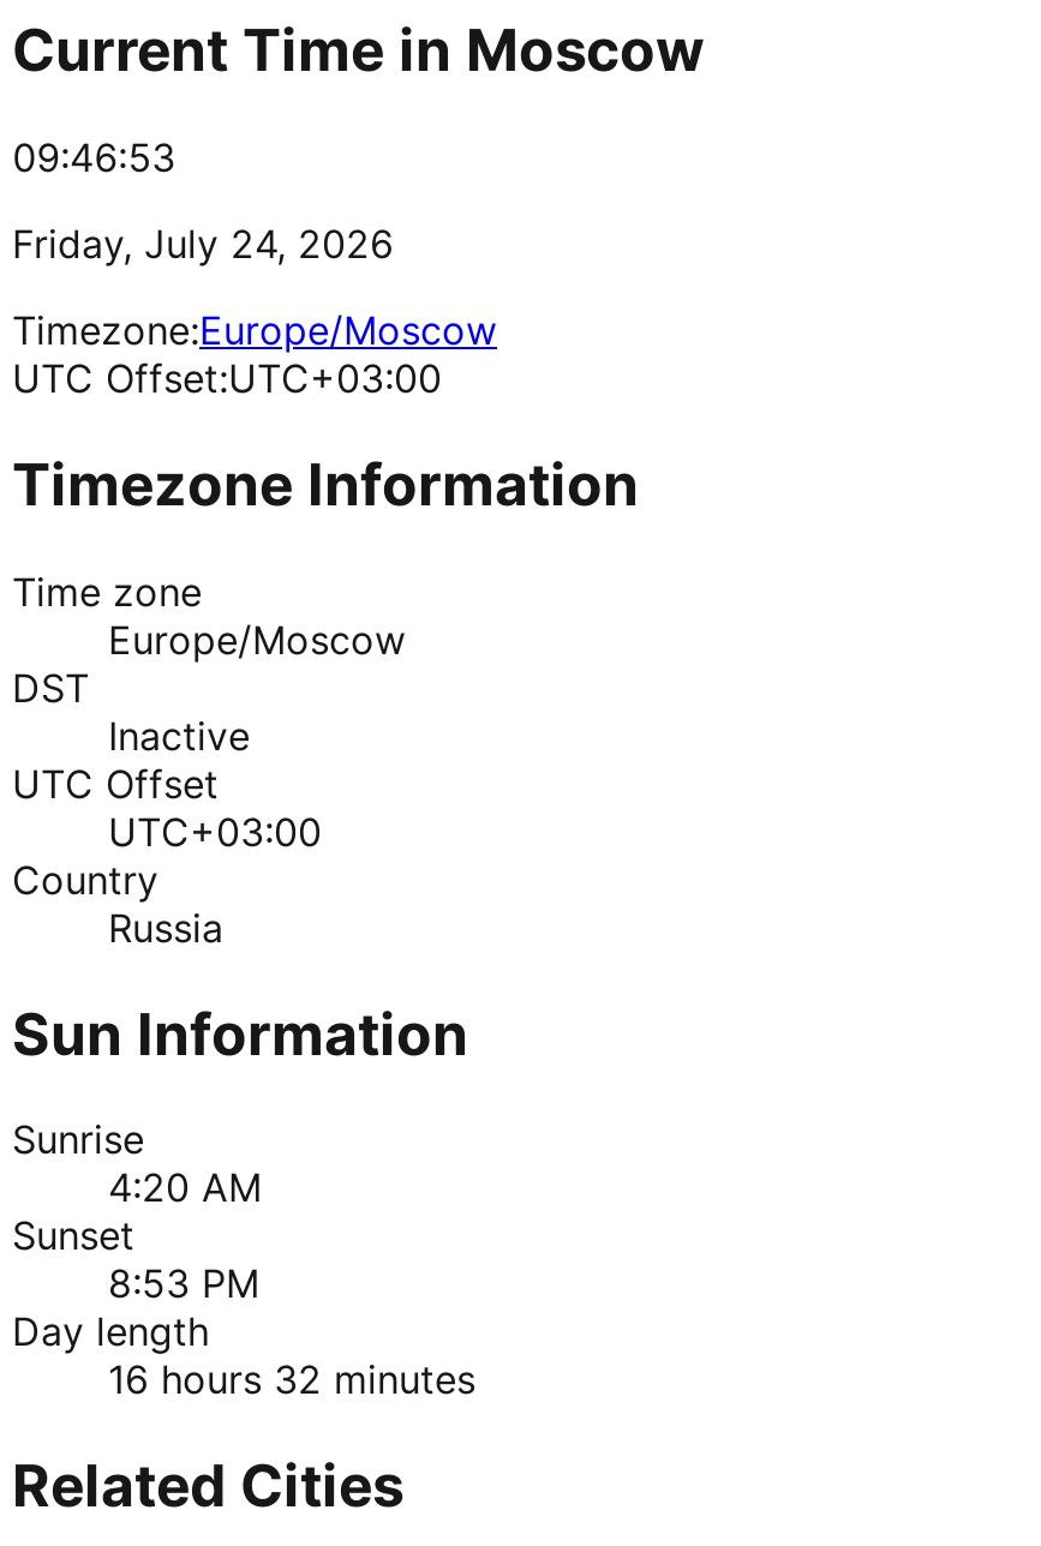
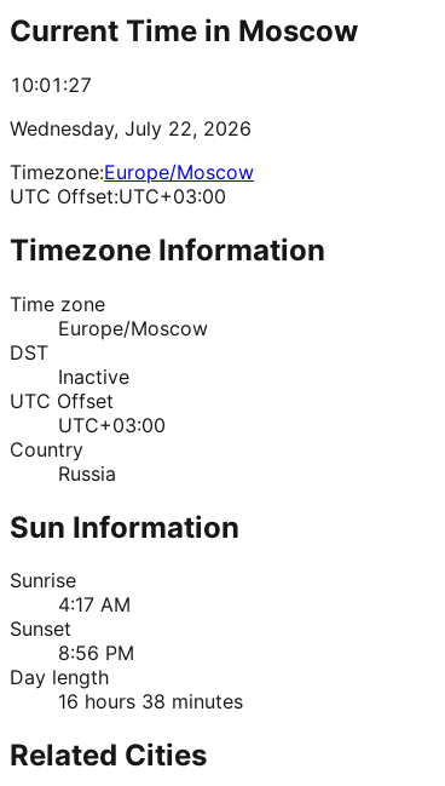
- 09:46:53
+ 10:01:27

- Friday, July 24, 2026
+ Wednesday, July 22, 2026

- 4:20 AM
+ 4:17 AM

- 8:53 PM
+ 8:56 PM

- 16 hours 32 minutes
+ 16 hours 38 minutes
